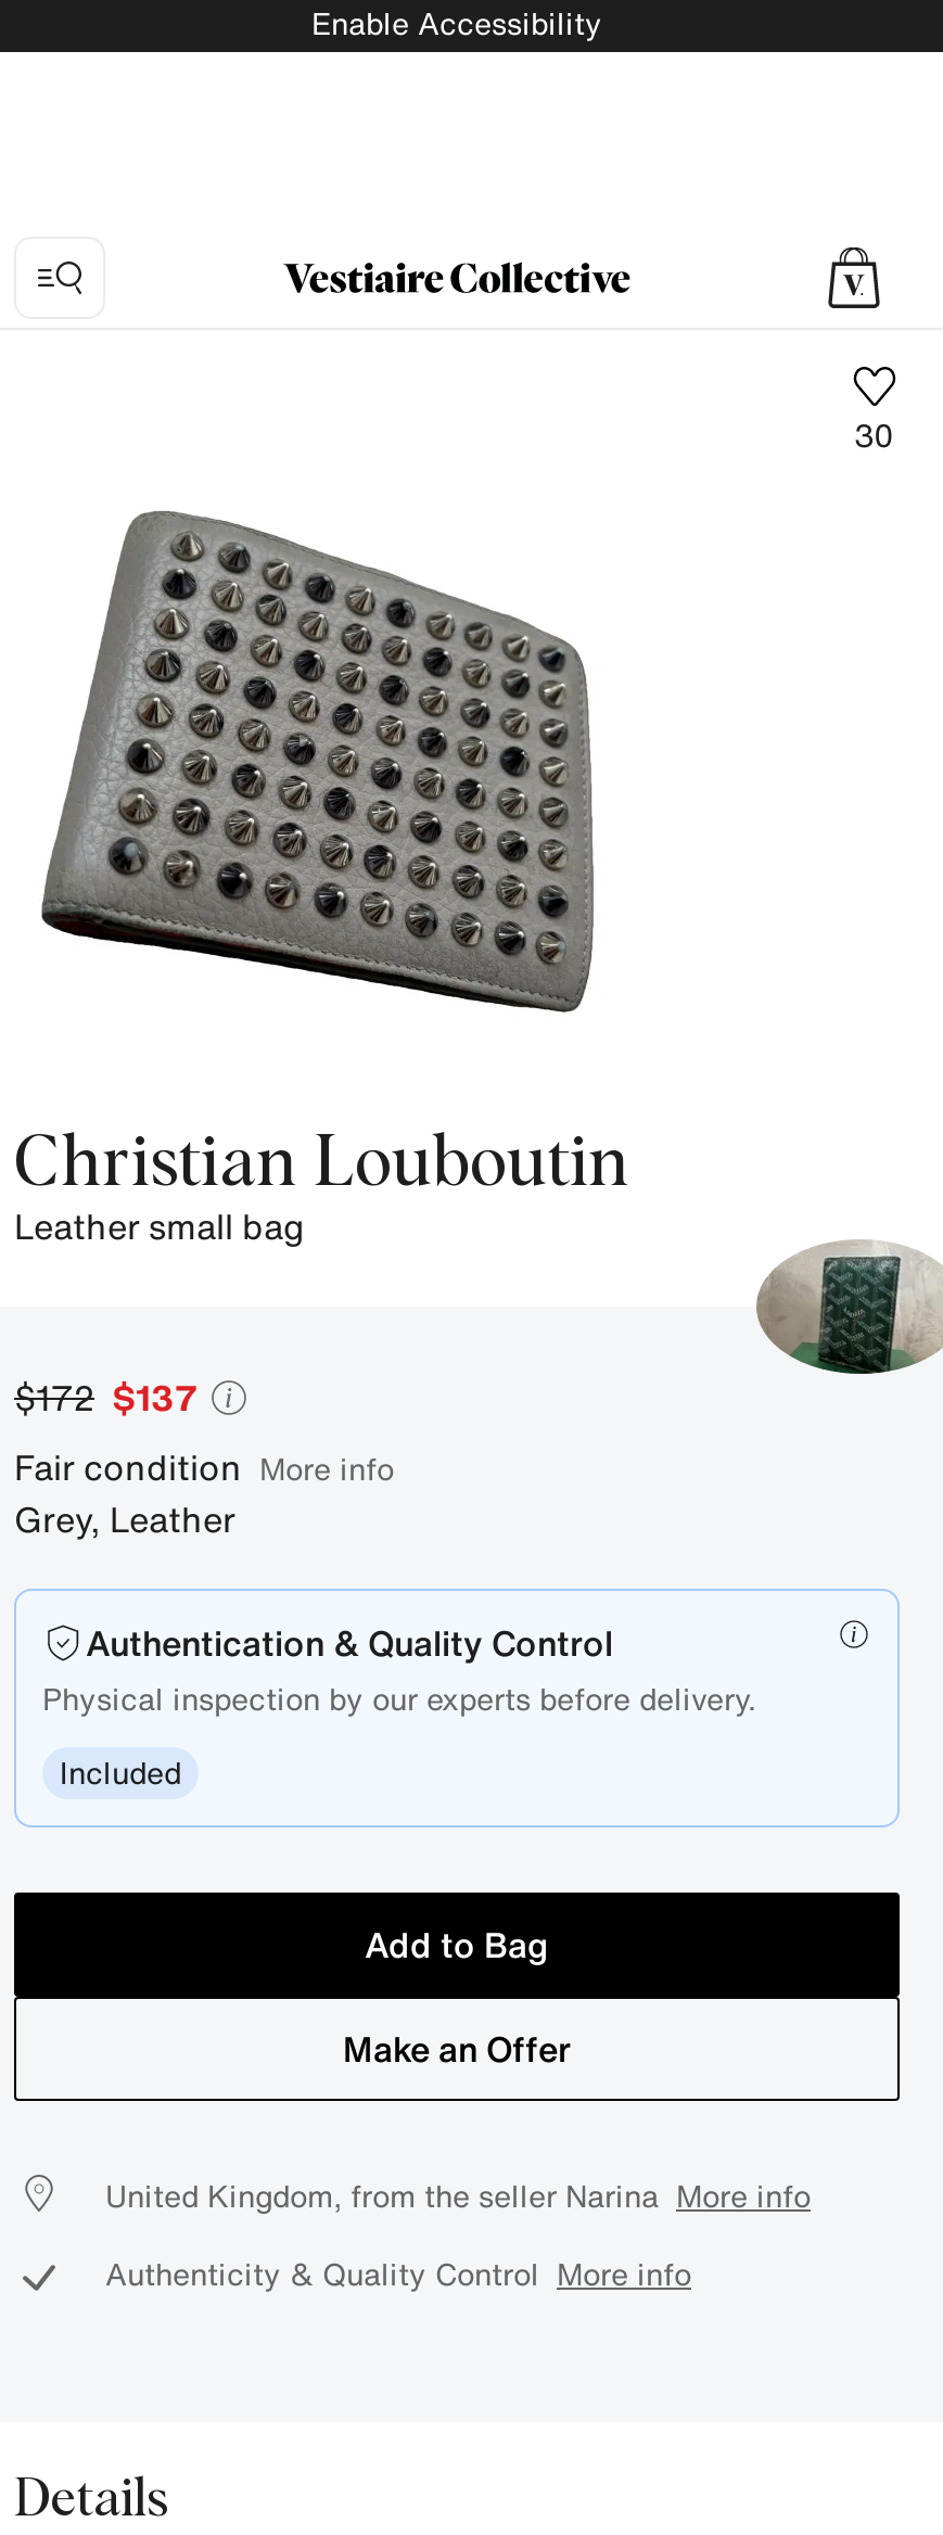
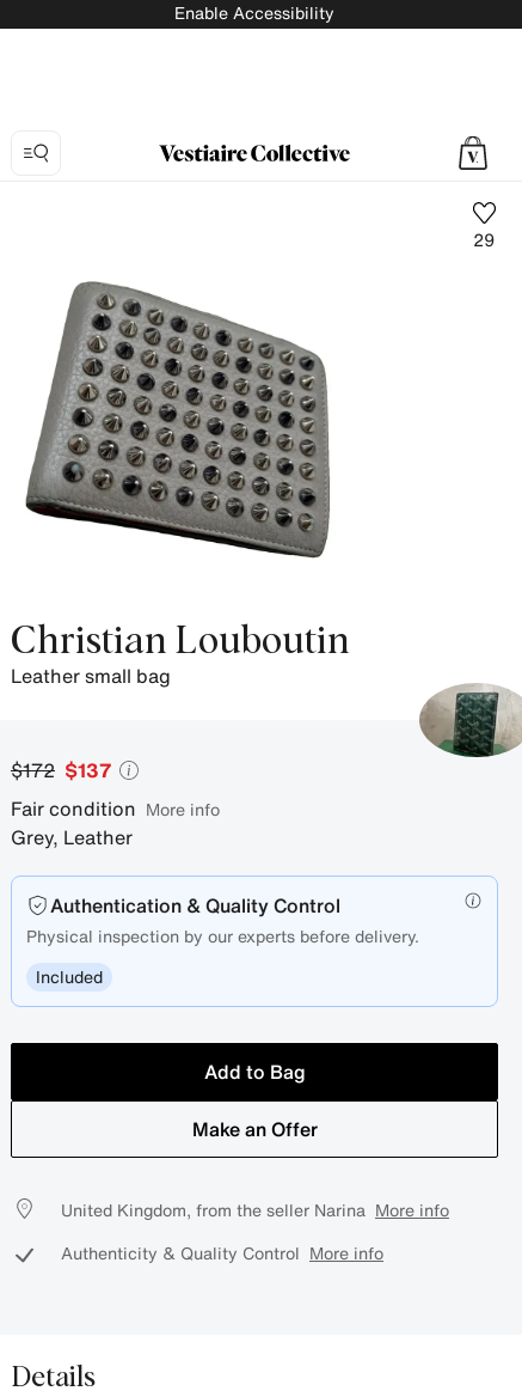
- 30
+ 29
